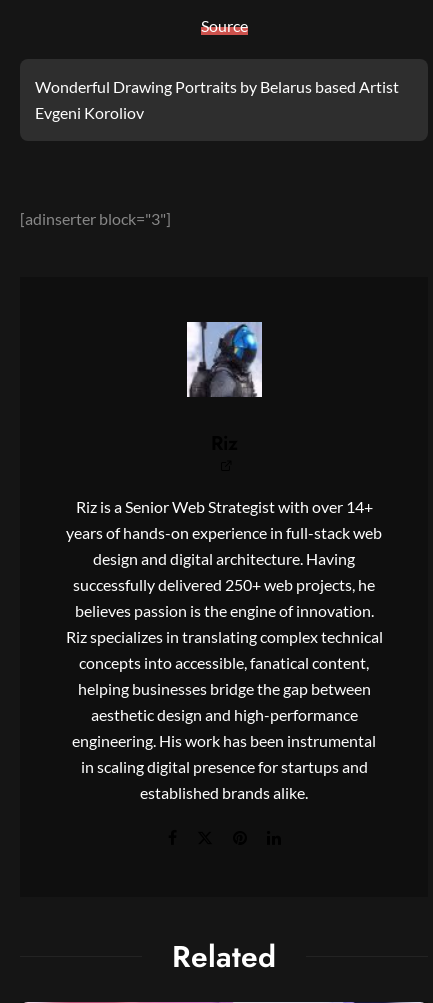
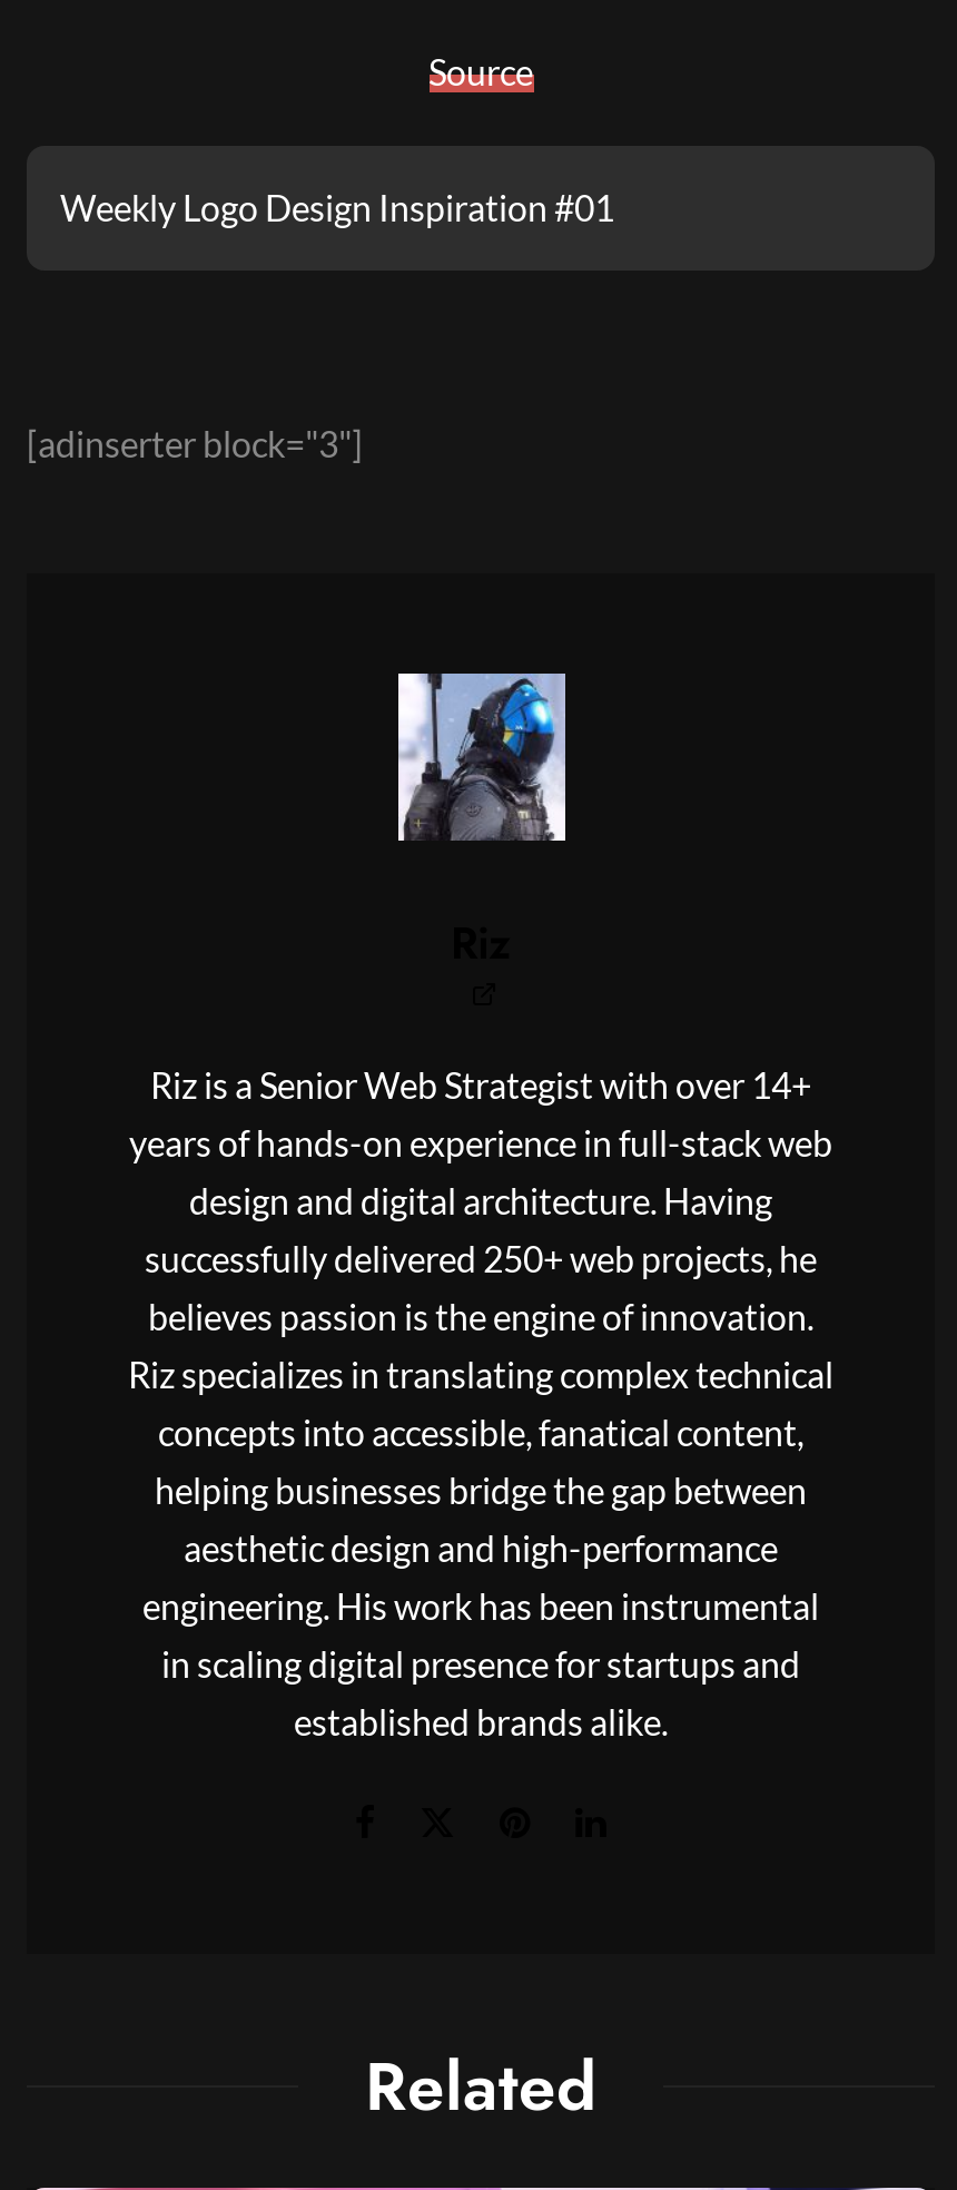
- Wonderful Drawing Portraits by Belarus based Artist
- Evgeni Koroliov
+ Weekly Logo Design Inspiration #01
